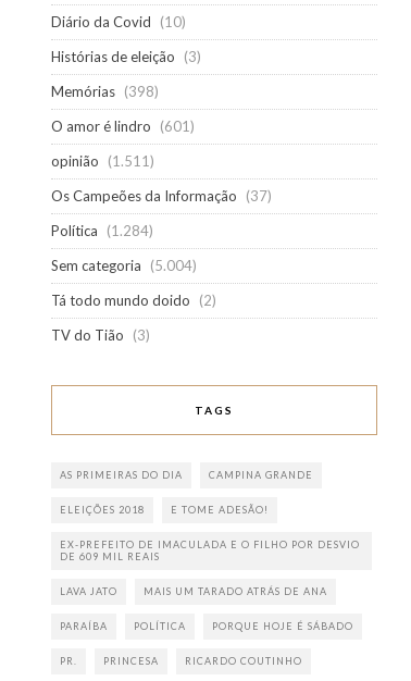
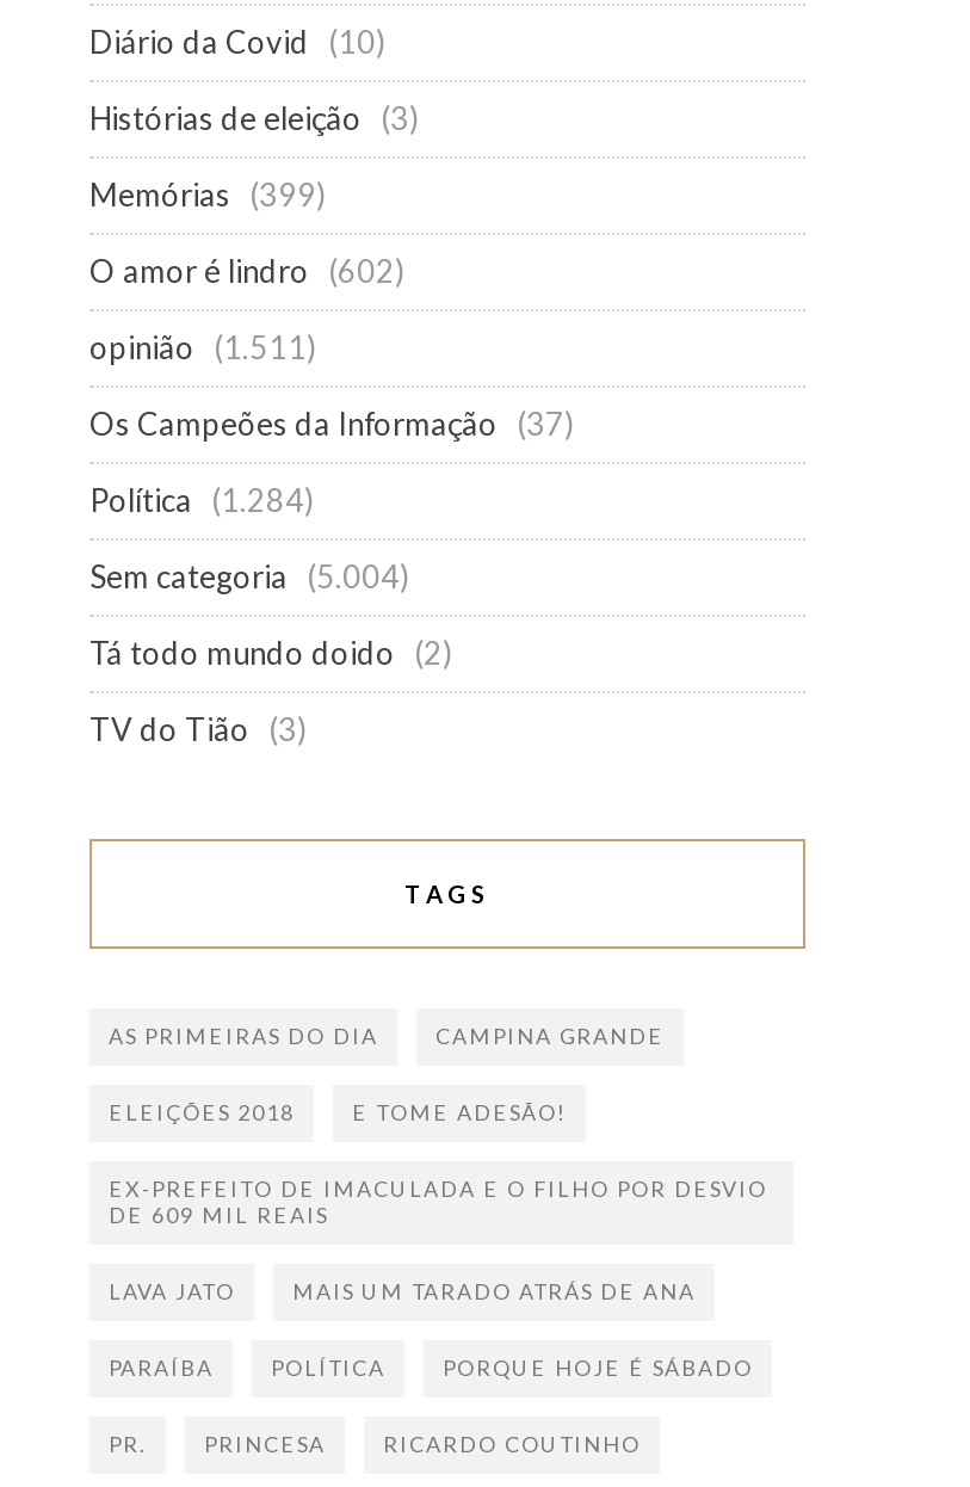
- Memórias (398)
+ Memórias (399)

- O amor é lindro (601)
+ O amor é lindro (602)
